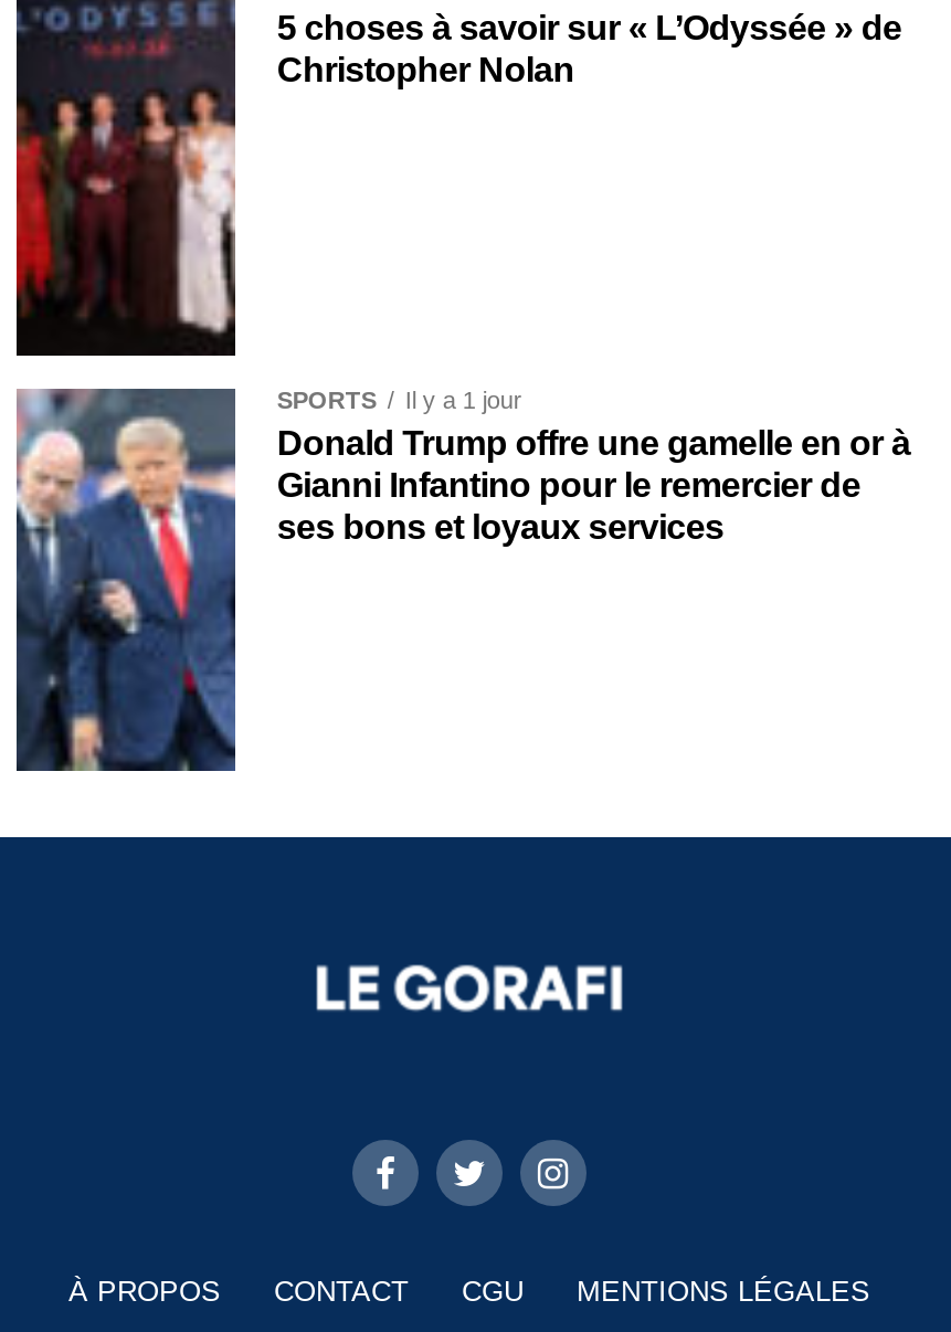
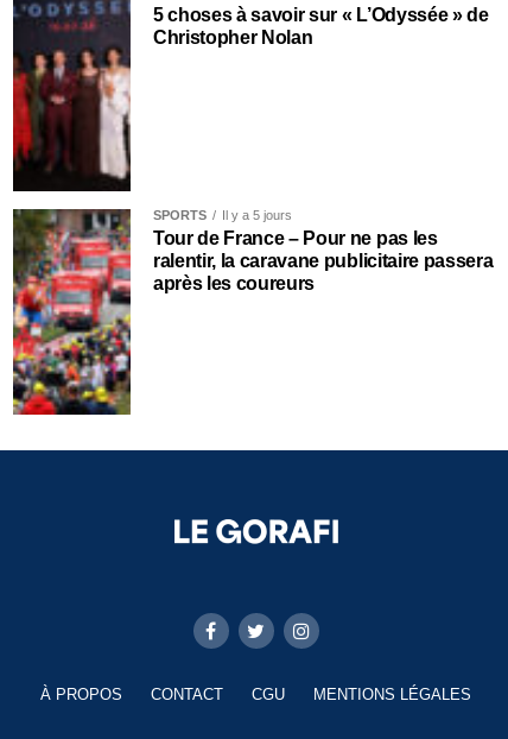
- [image]
- Il y a 1 jour
- Donald Trump offre une gamelle en or à
- Gianni Infantino pour le remercier de
- ses bons et loyaux services
+ [image]
+ Il y a 5 jours
+ Tour de France – Pour ne pas les
+ ralentir, la caravane publicitaire passera
+ après les coureurs
